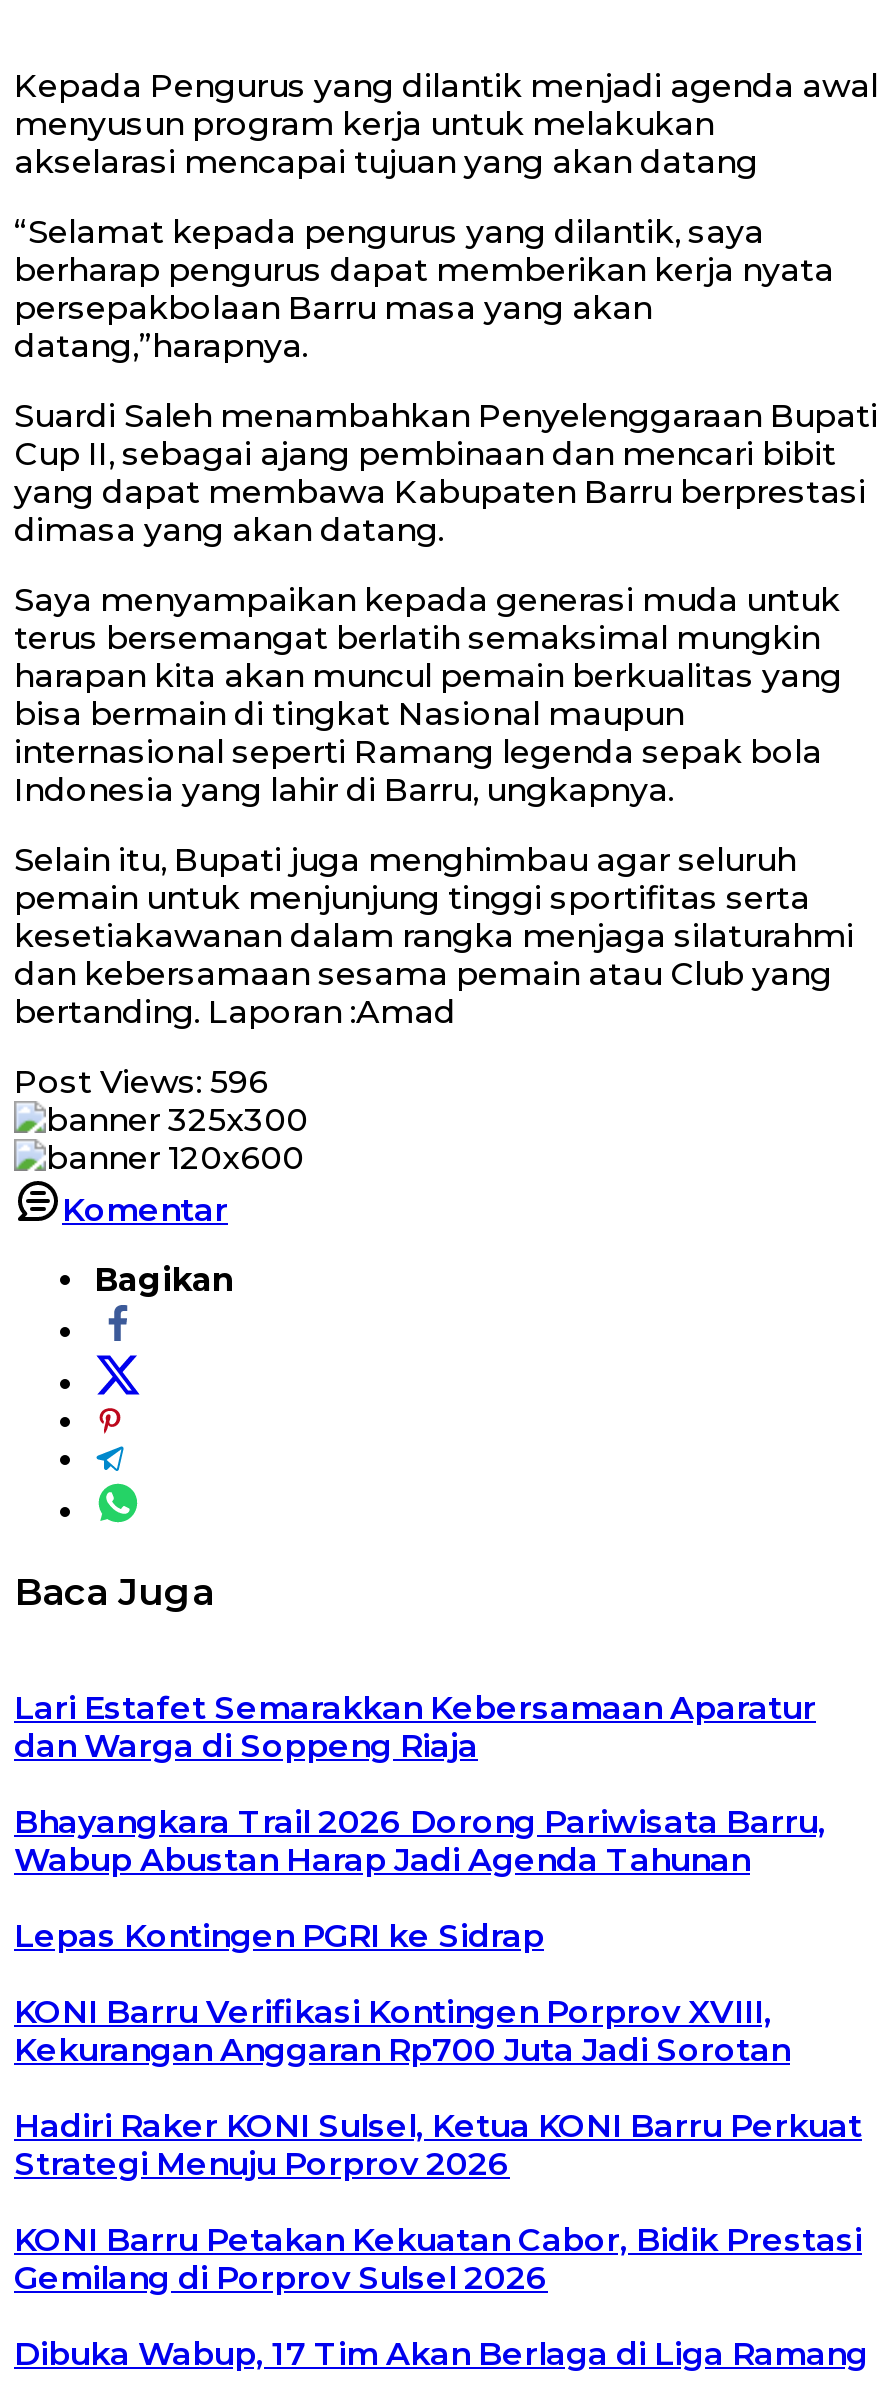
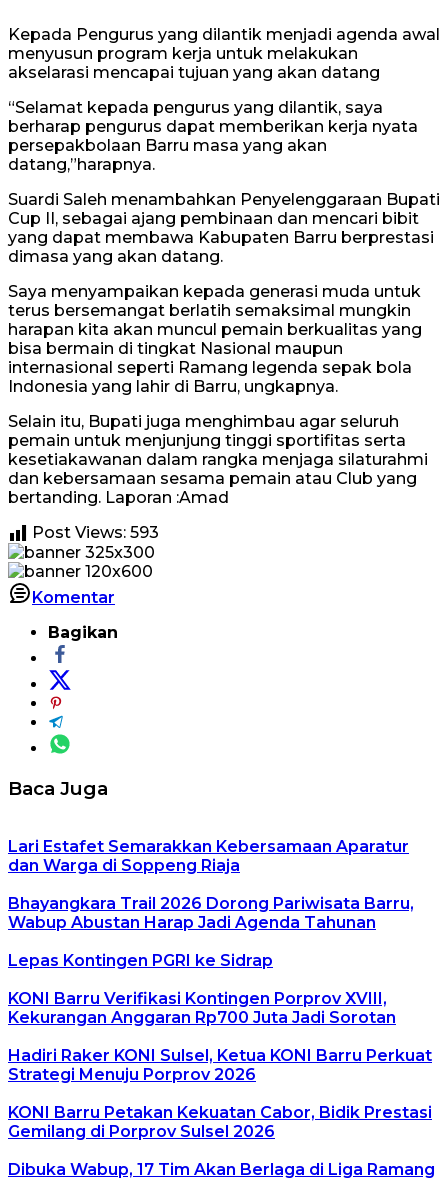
- Post Views: 596
+ Post Views: 593
